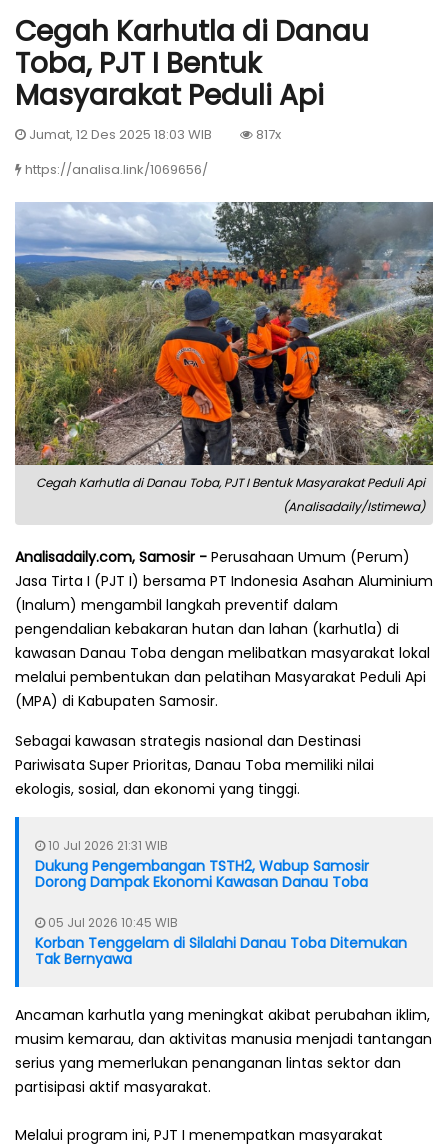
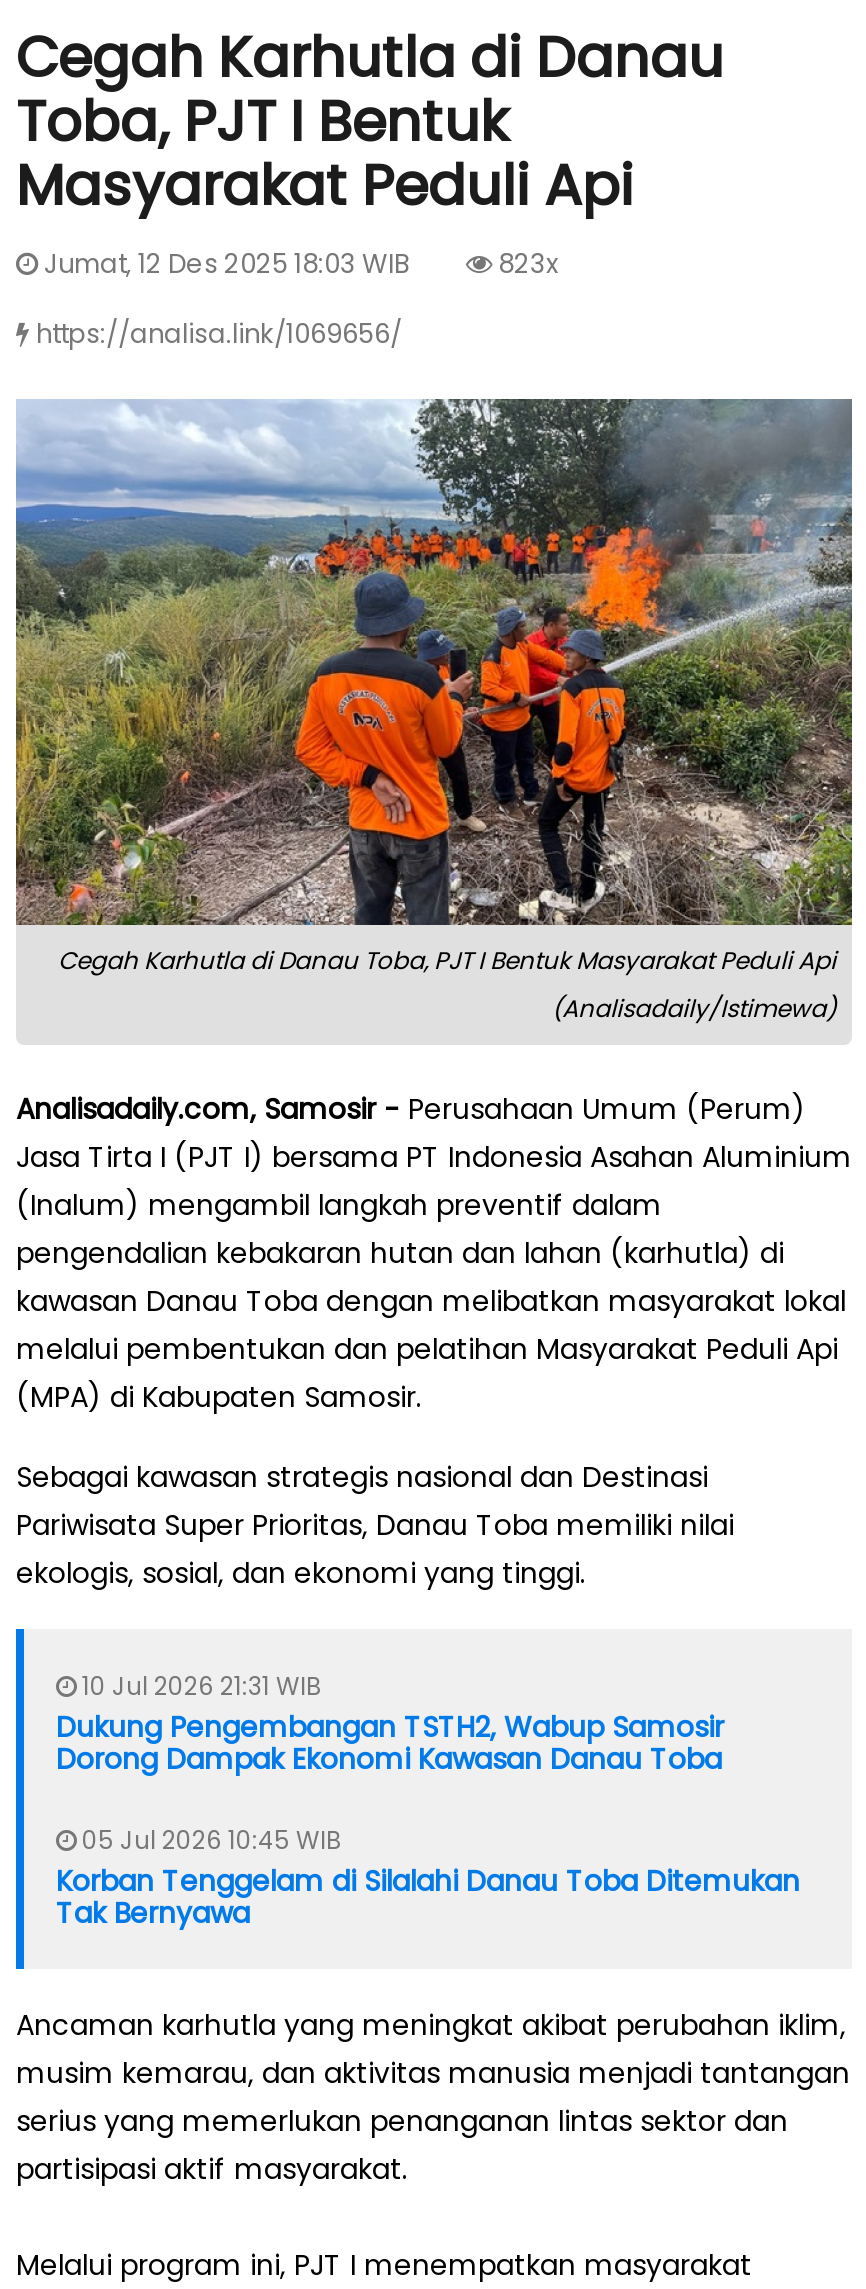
- 817x
+ 823x
